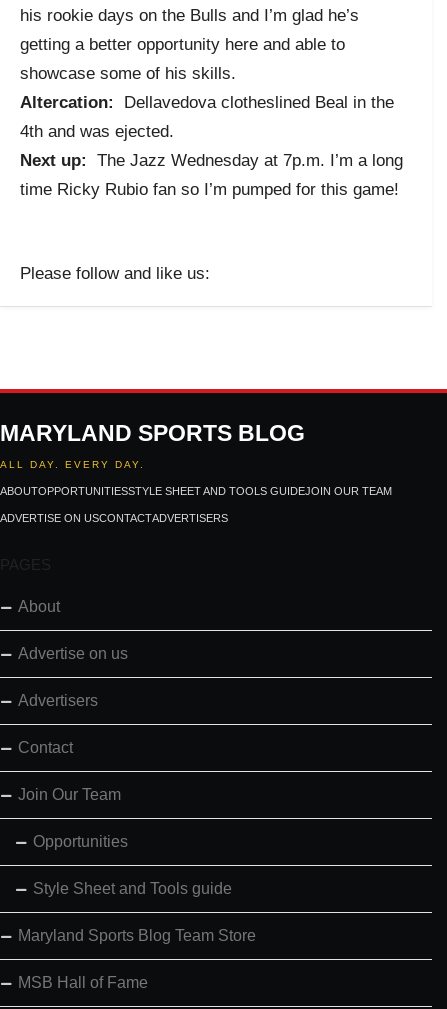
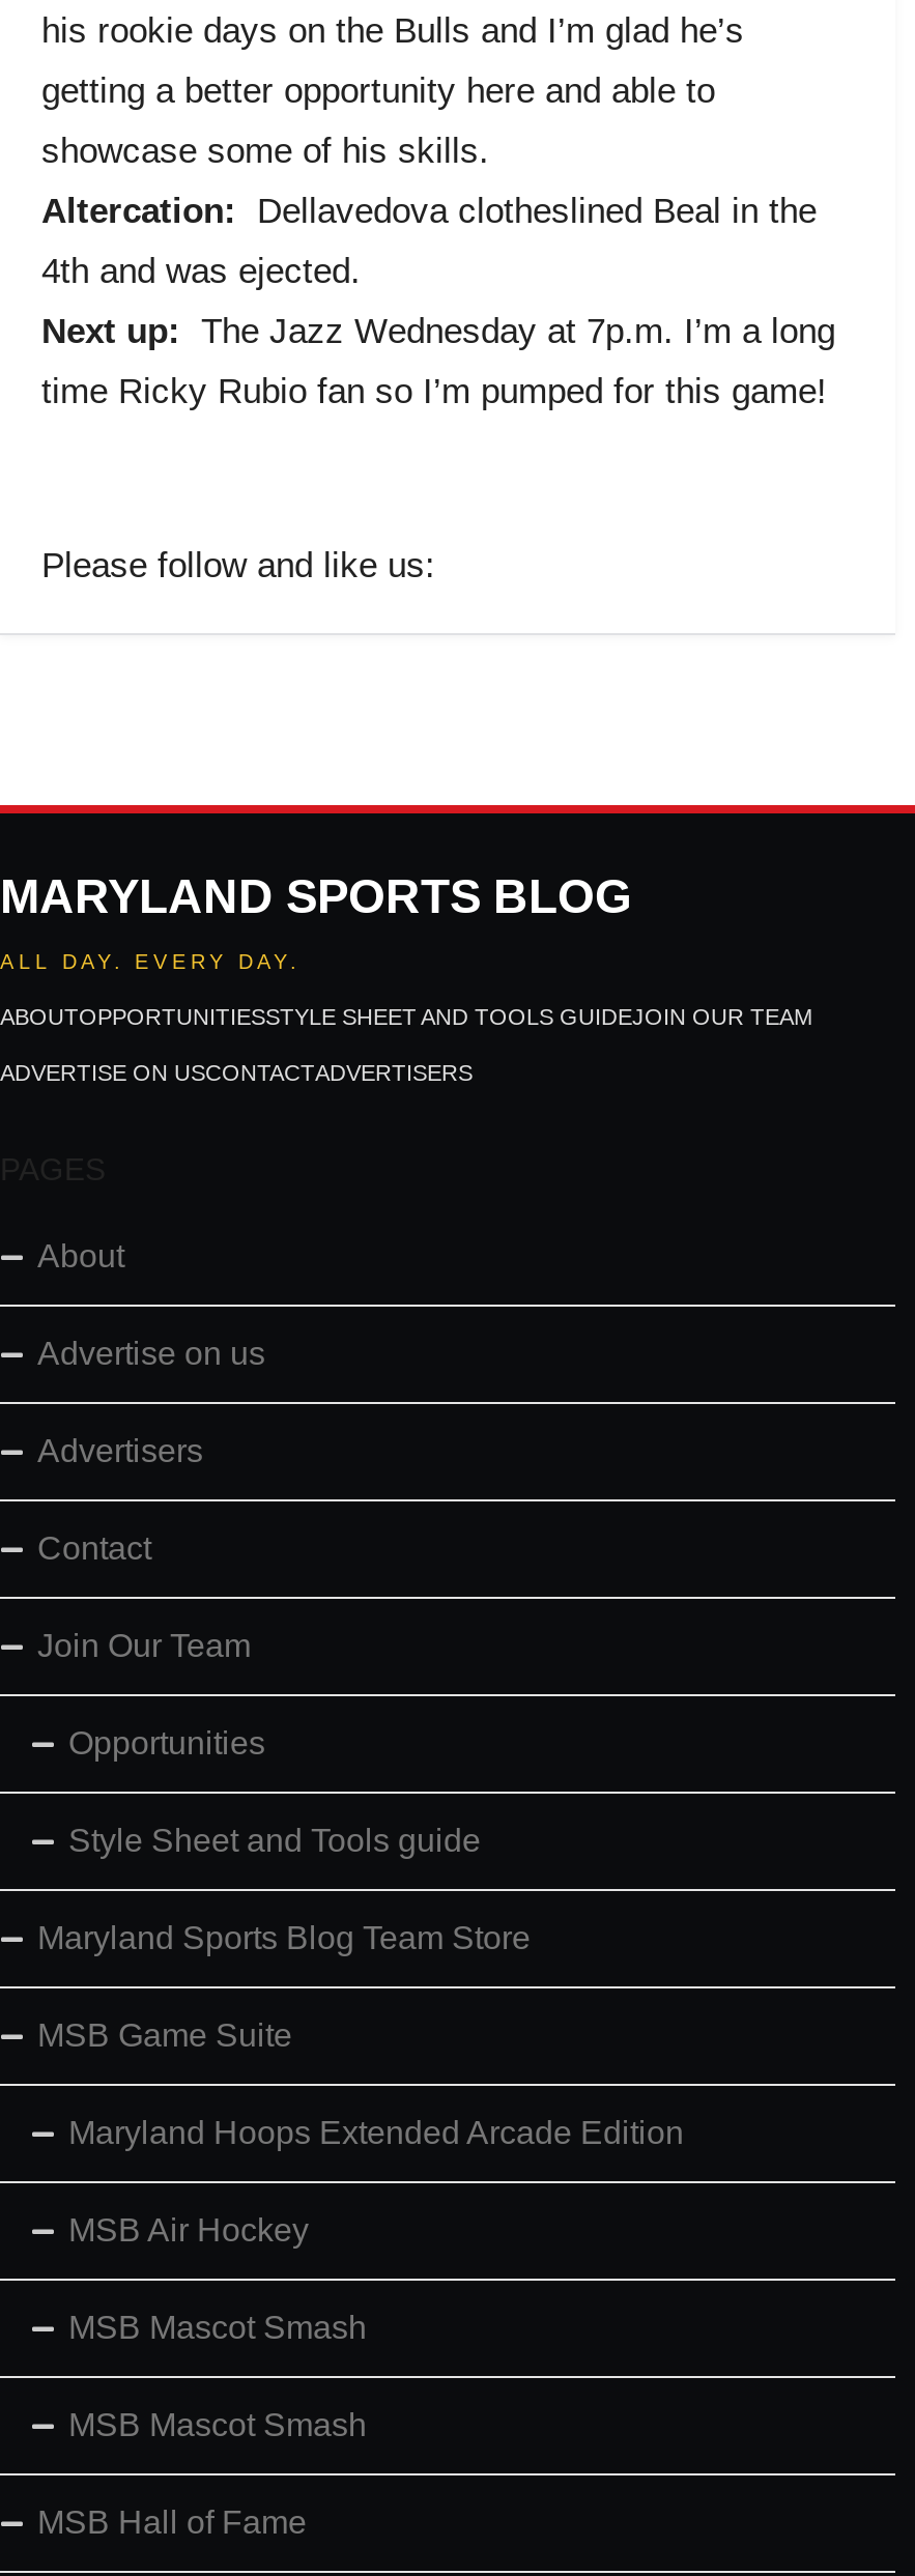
+ MSB Game Suite
+ Maryland Hoops Extended Arcade Edition
+ MSB Air Hockey
+ MSB Mascot Smash
+ MSB Mascot Smash
